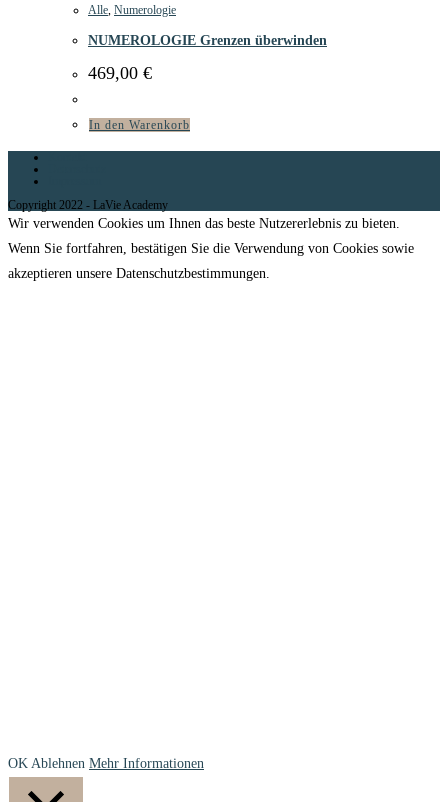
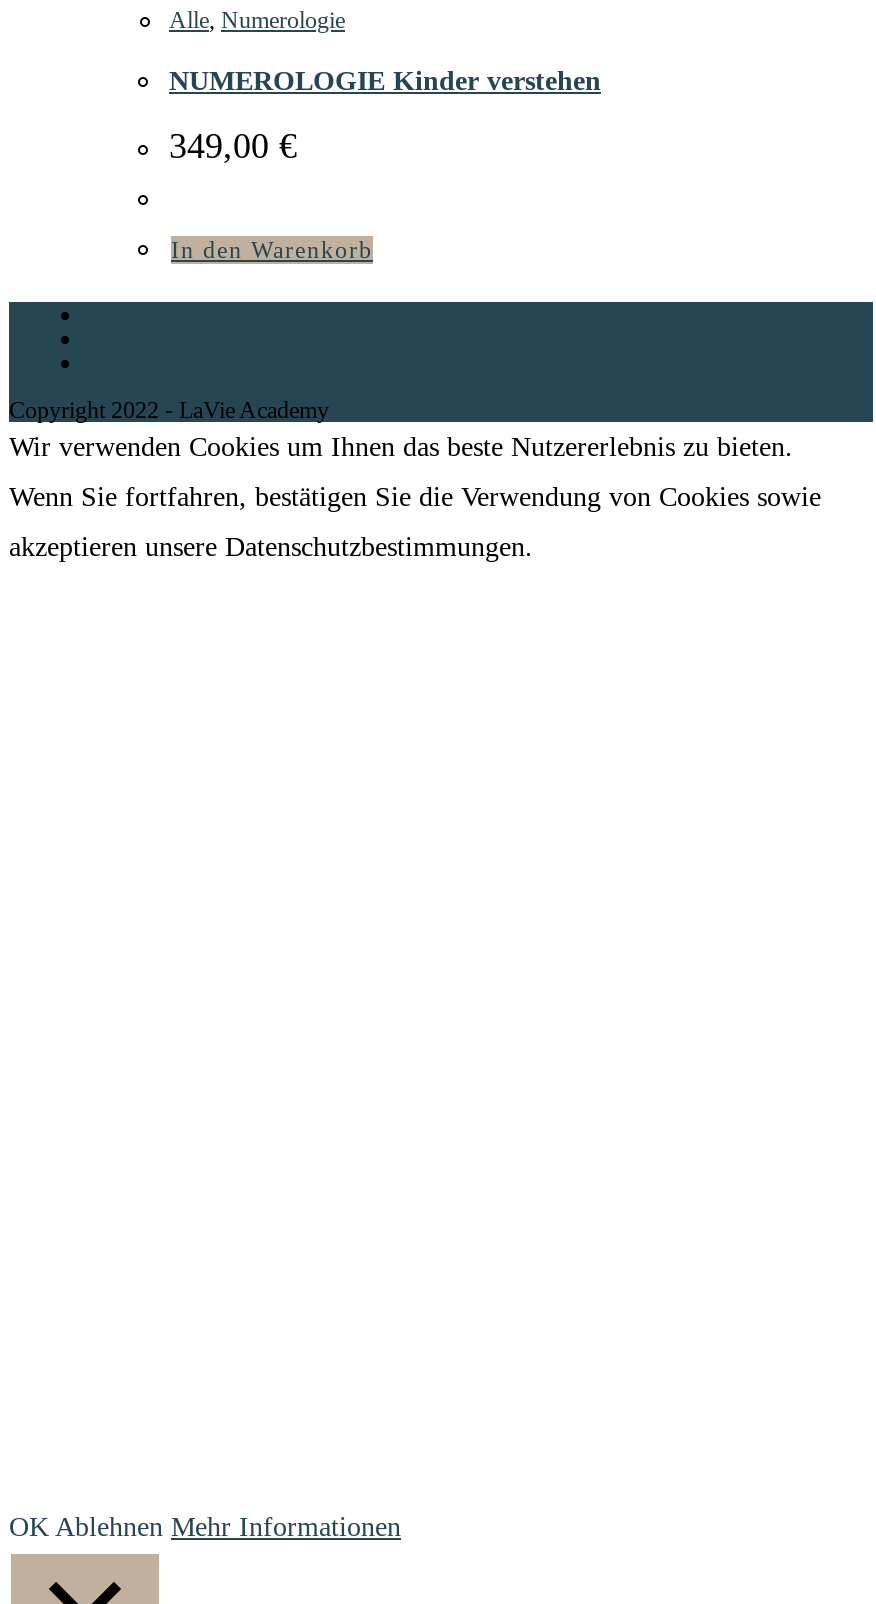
- NUMEROLOGIE Grenzen überwinden
+ NUMEROLOGIE Kinder verstehen

- 469,00 €
+ 349,00 €
